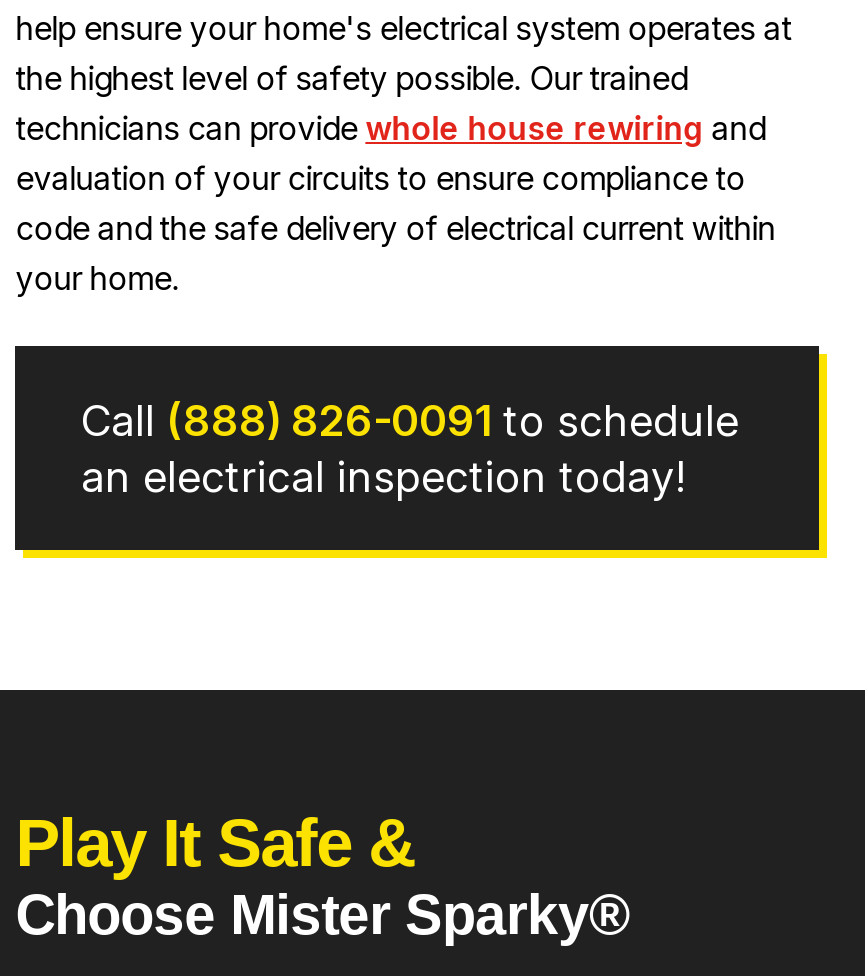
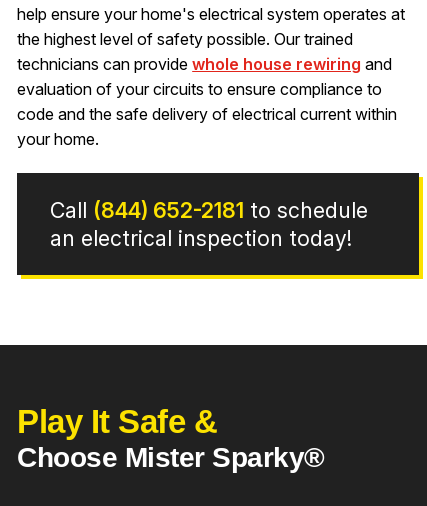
- Call (888) 826-0091 to schedule
+ Call (844) 652-2181 to schedule
